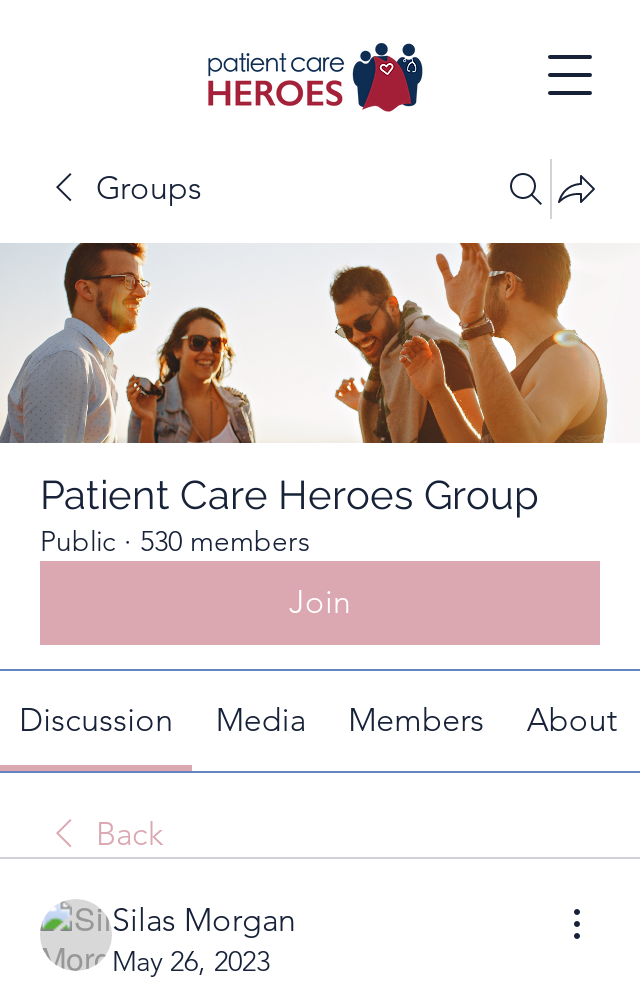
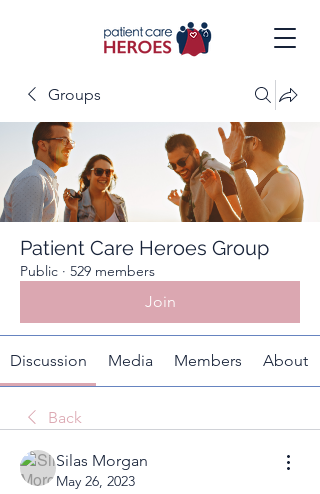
- Public · 530 members
+ Public · 529 members
